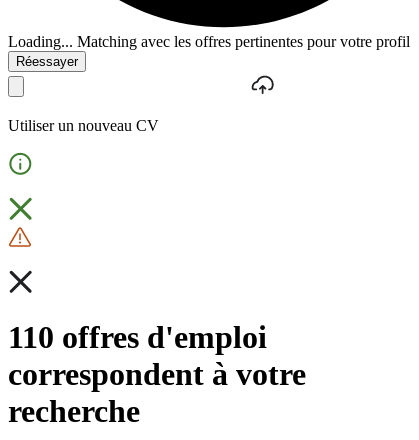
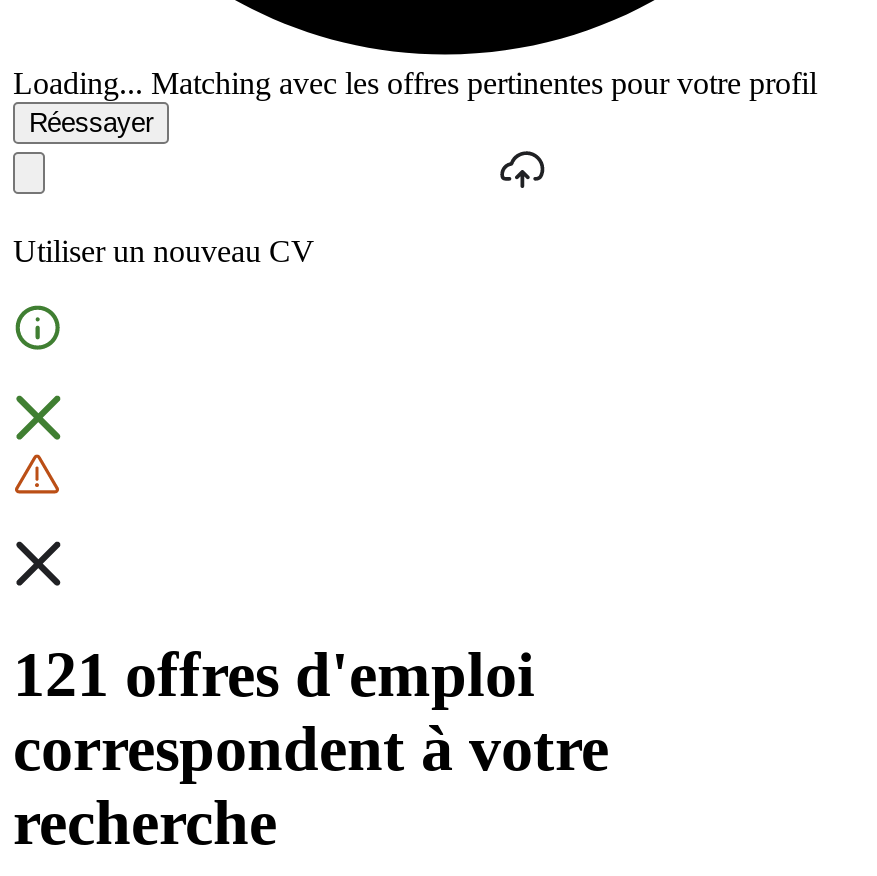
- 110 offres d'emploi
+ 121 offres d'emploi
